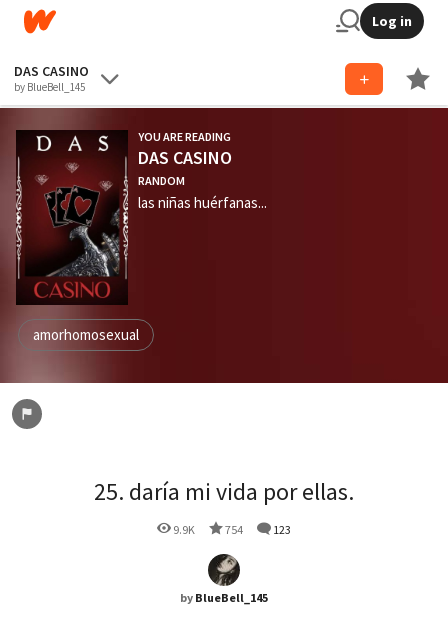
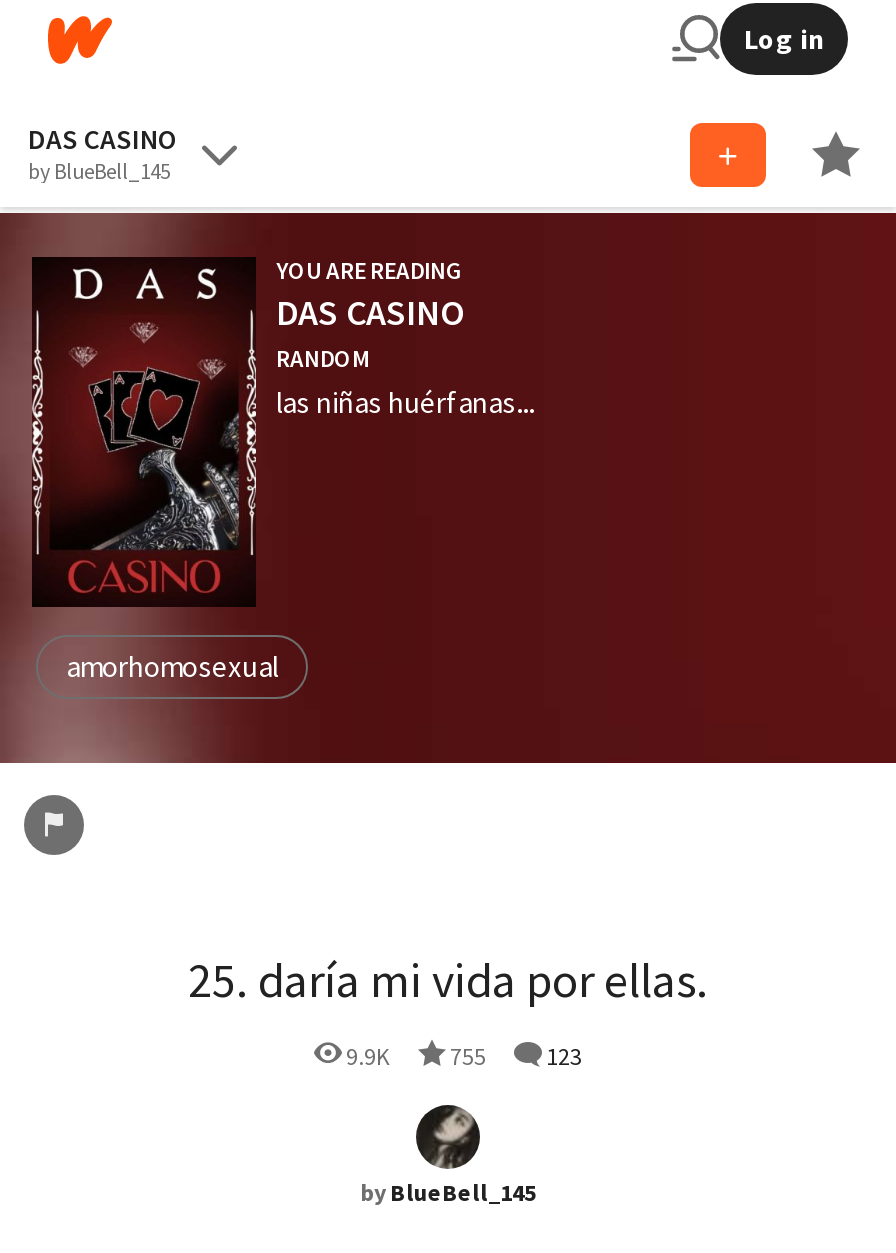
- 9.9K 754 123
+ 9.9K 755 123
